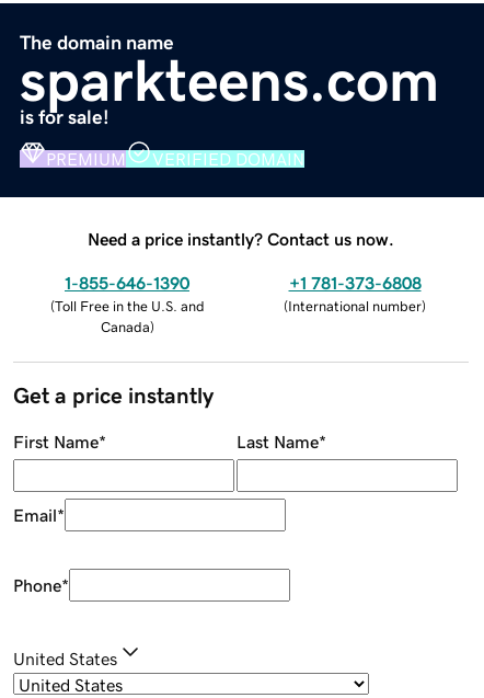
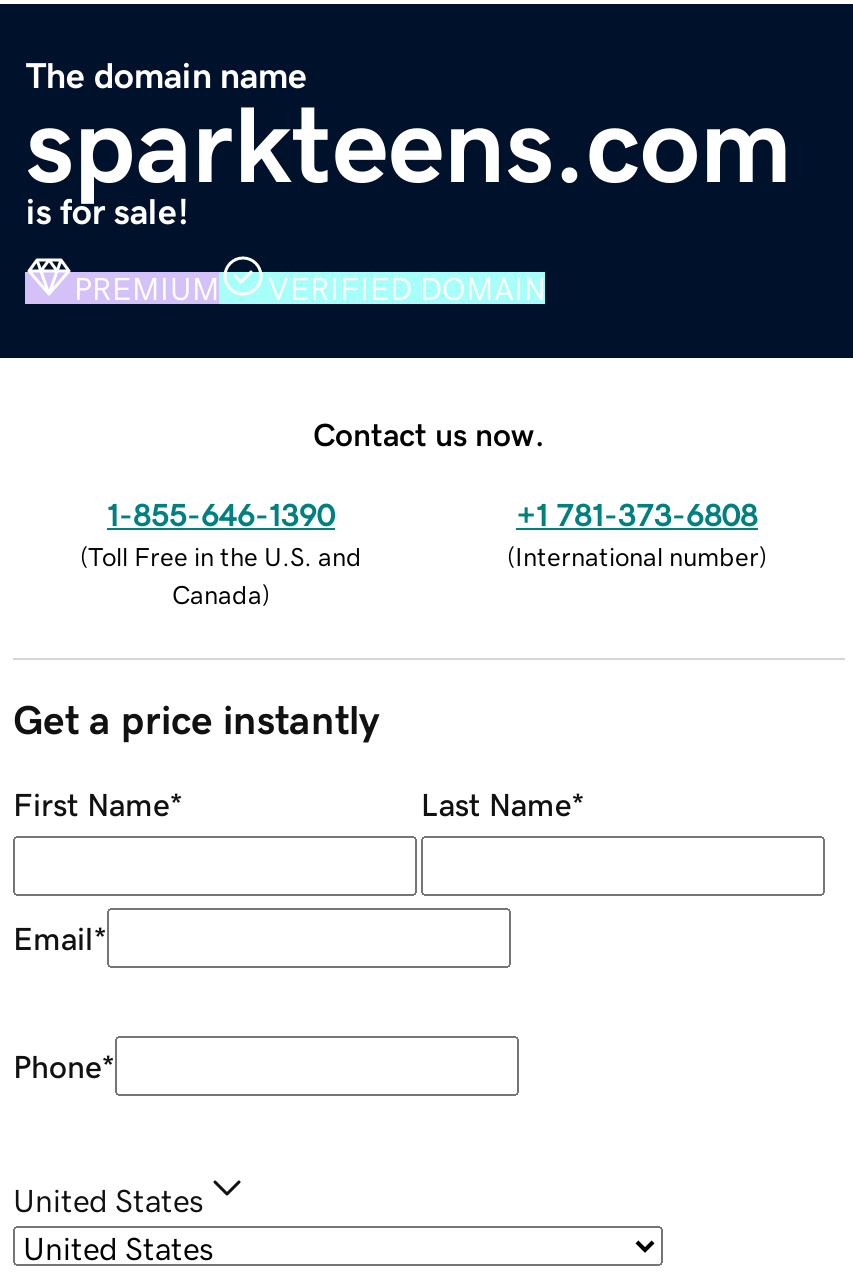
- Need a price instantly? Contact us now.
+ Contact us now.
